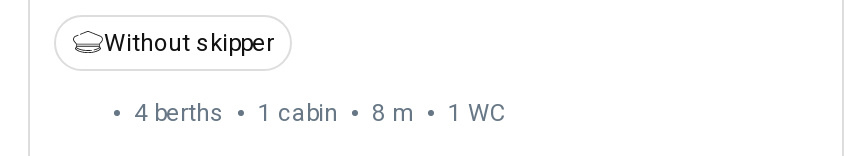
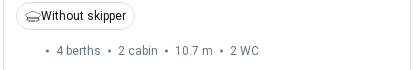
- 1 cabin
+ 2 cabin

- 8 m
+ 10.7 m

- 1 WC
+ 2 WC
